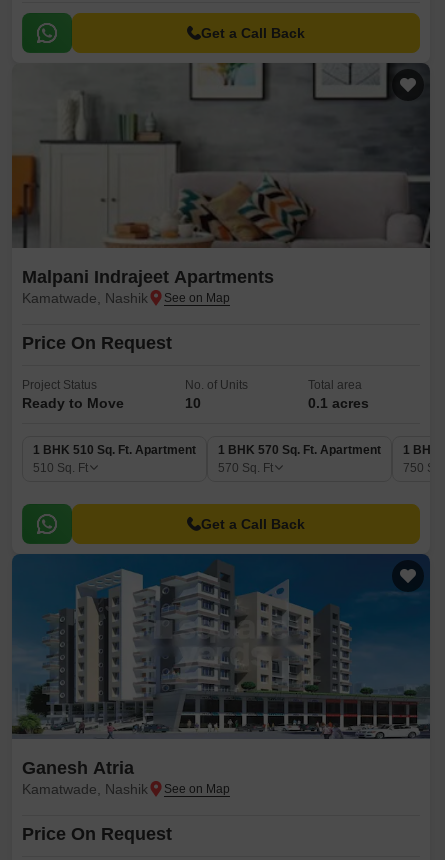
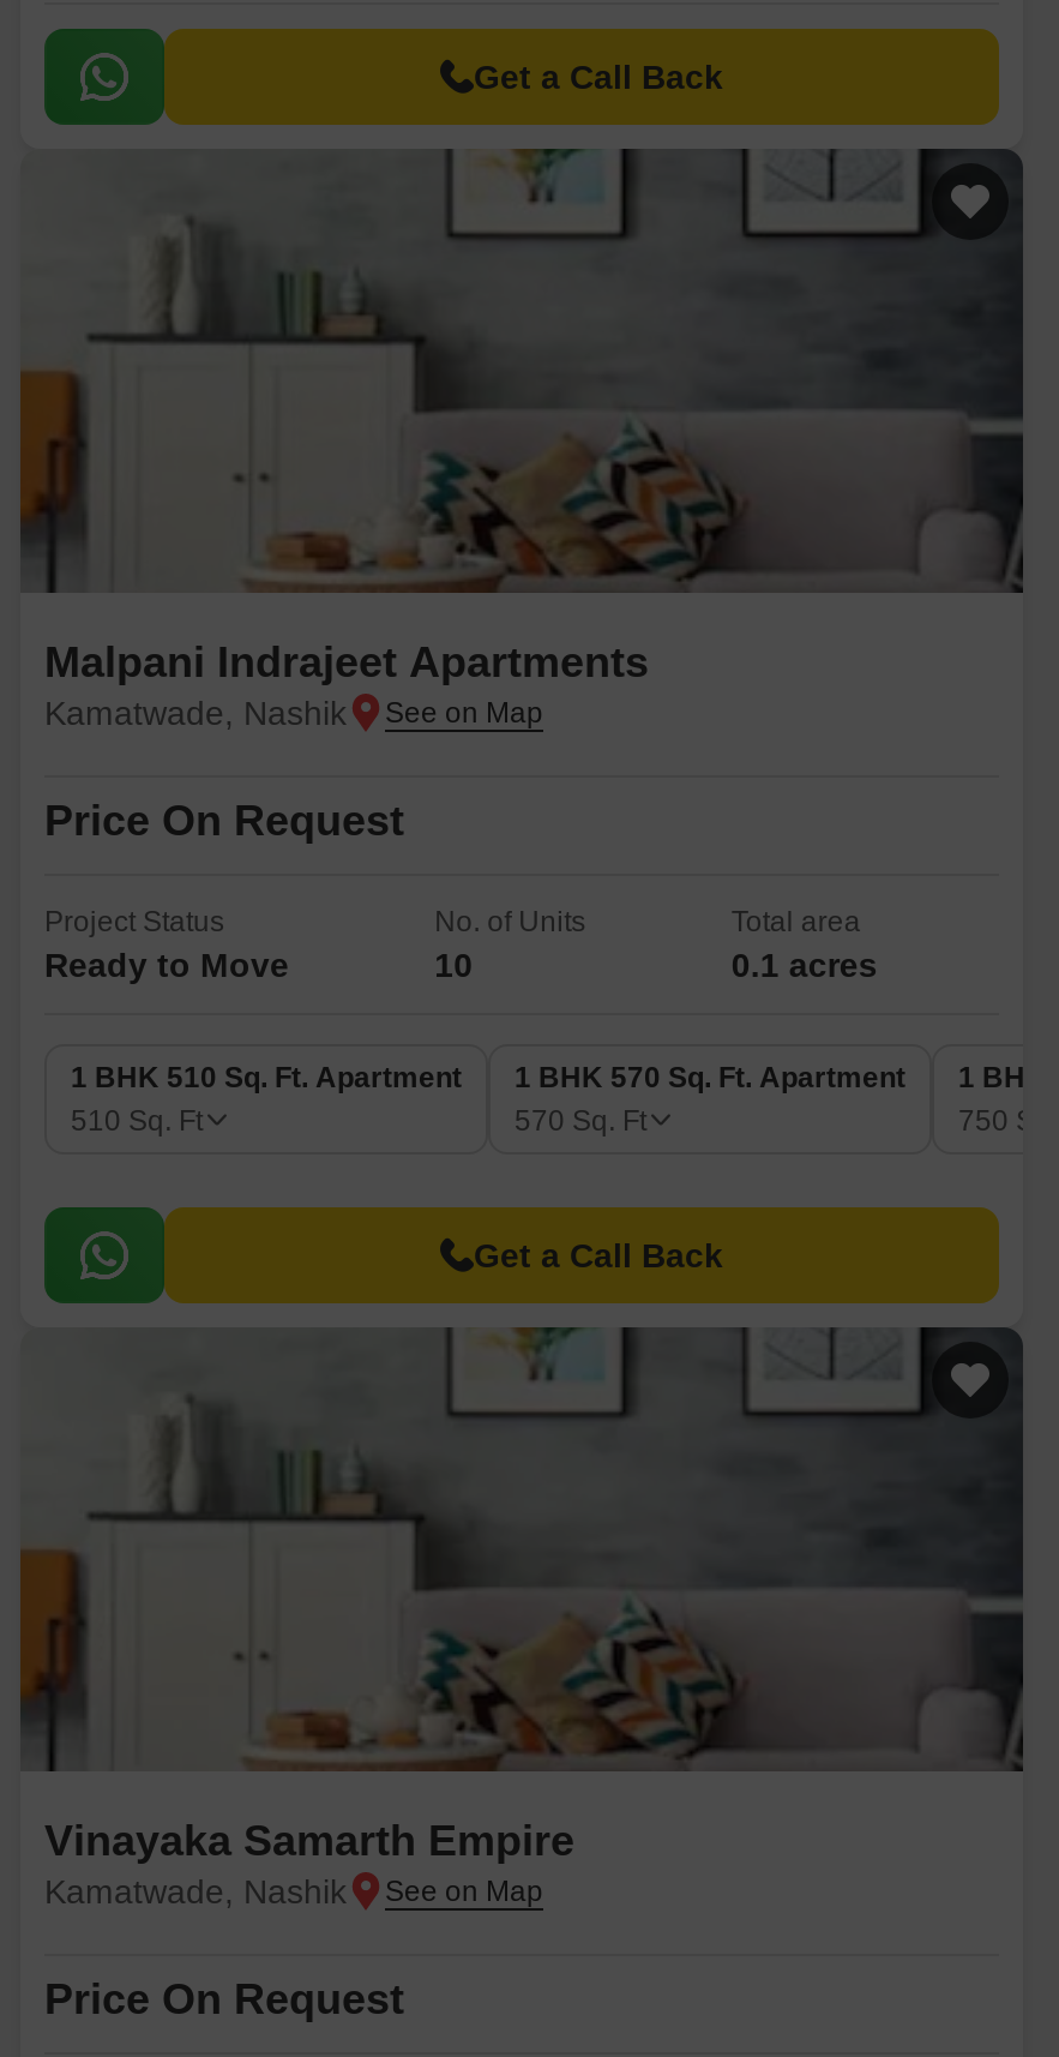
- [image]
- Ganesh Atria
+ [image]
+ Vinayaka Samarth Empire
